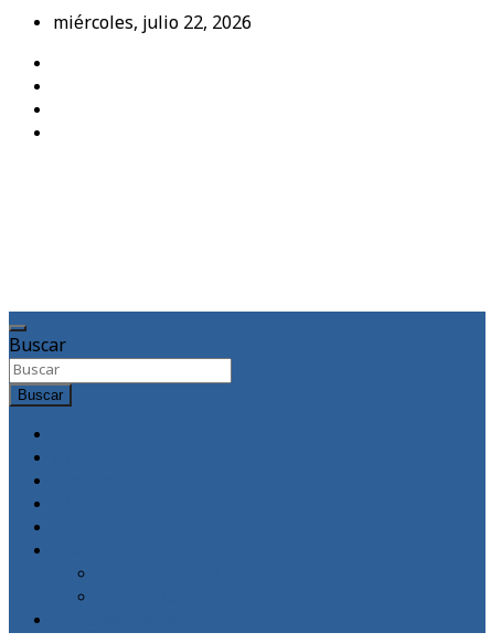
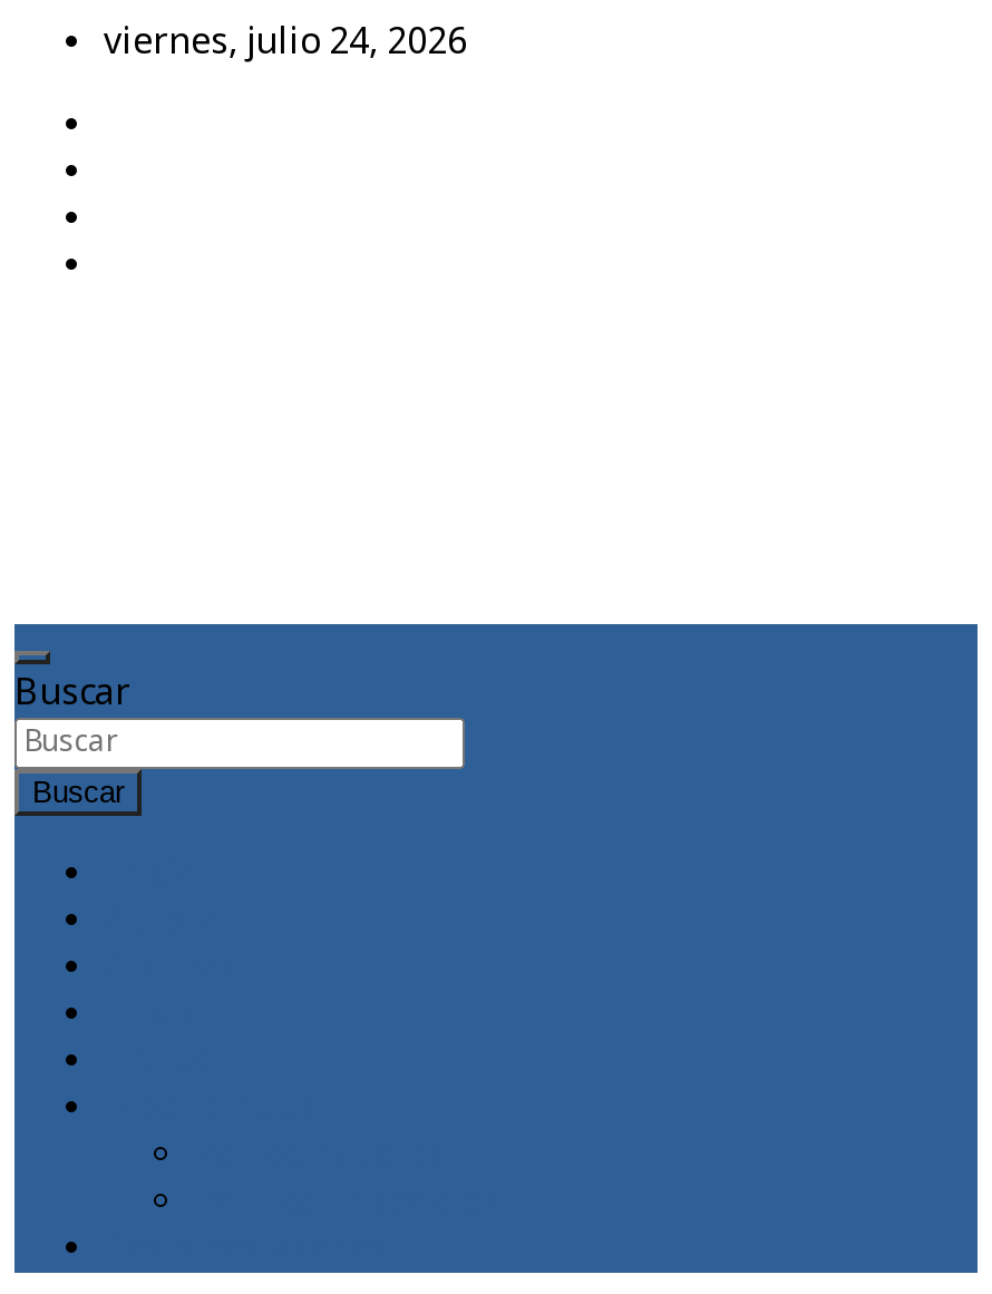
- miércoles, julio 22, 2026
+ viernes, julio 24, 2026
